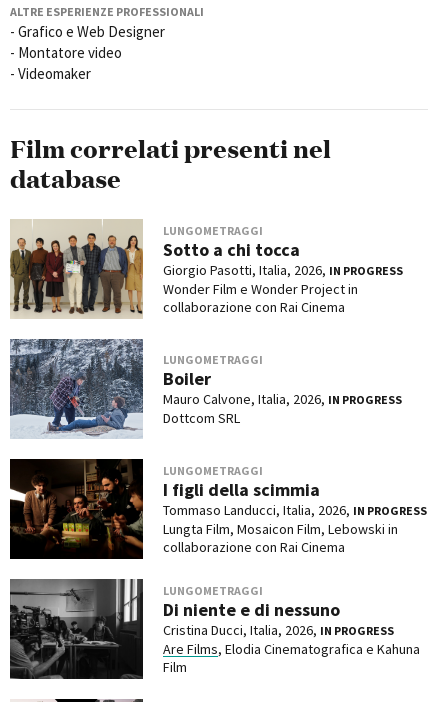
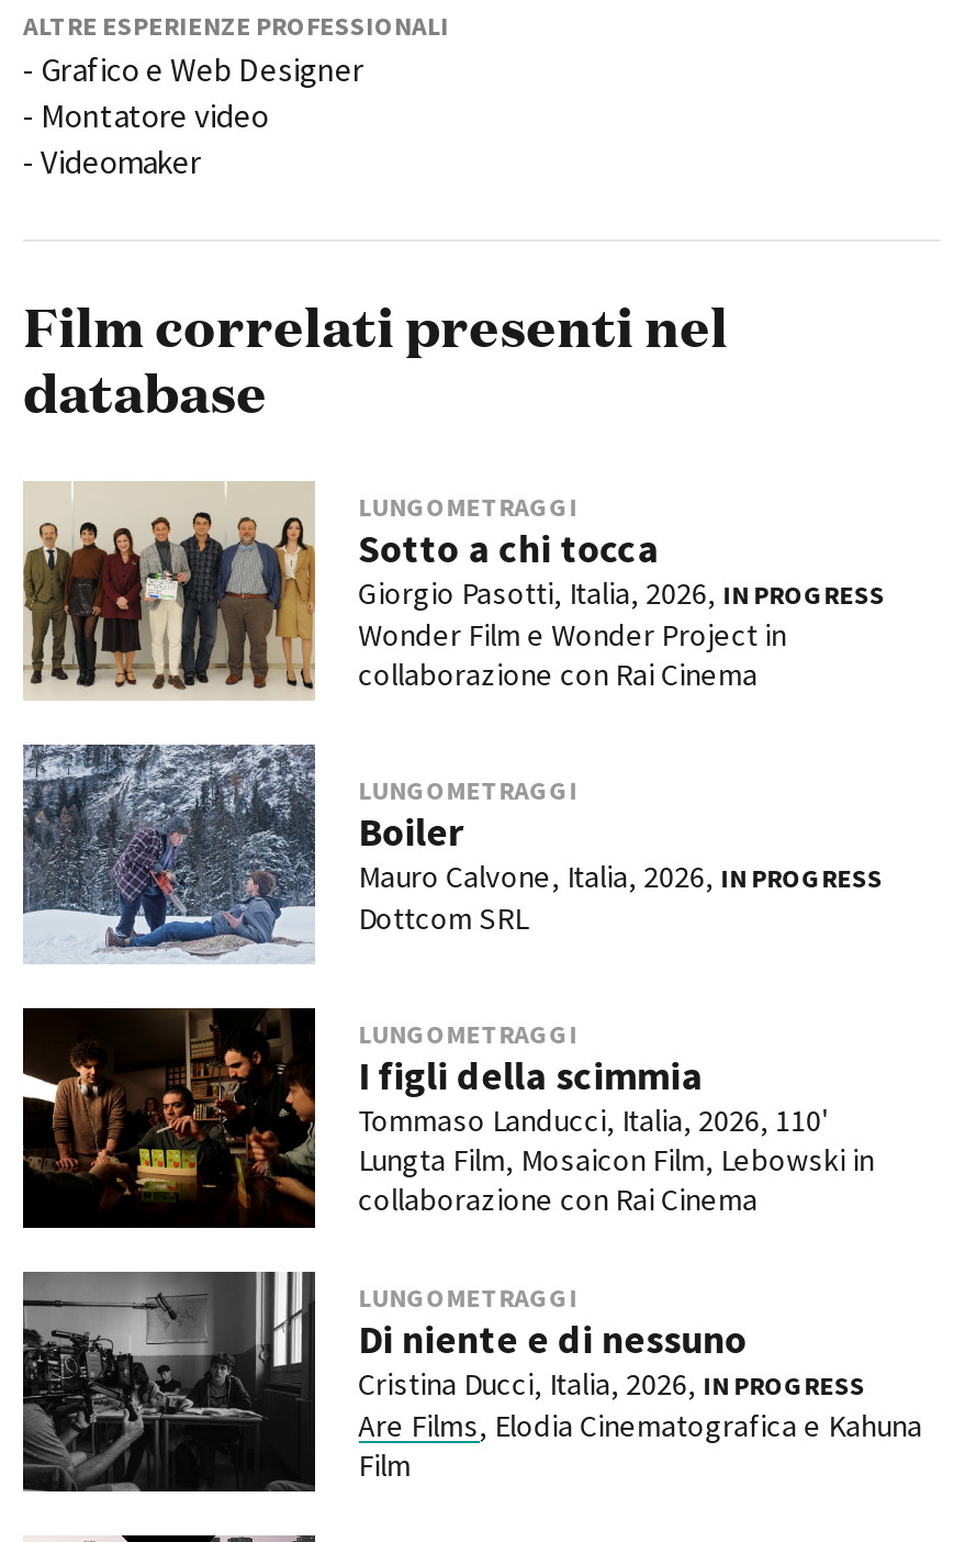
- Tommaso Landucci, Italia, 2026, IN PROGRESS
+ Tommaso Landucci, Italia, 2026, 110'
